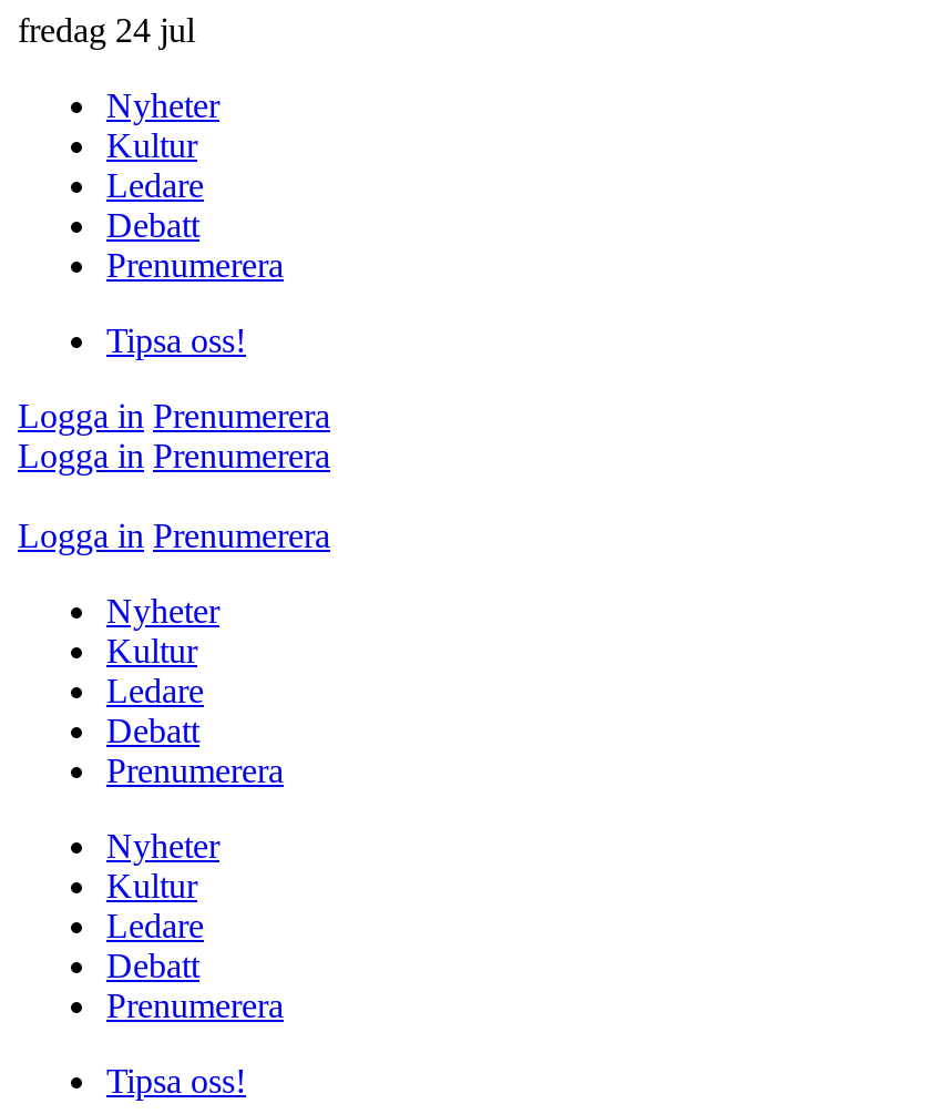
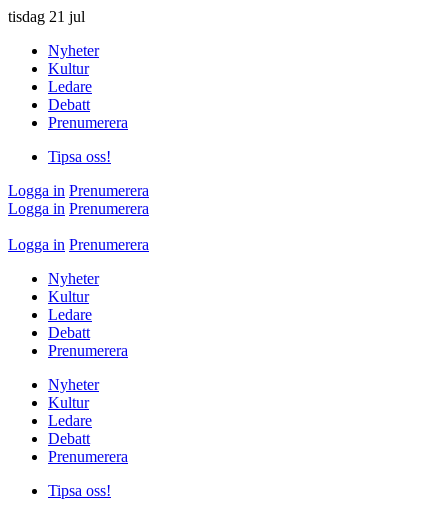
- fredag 24 jul
+ tisdag 21 jul
